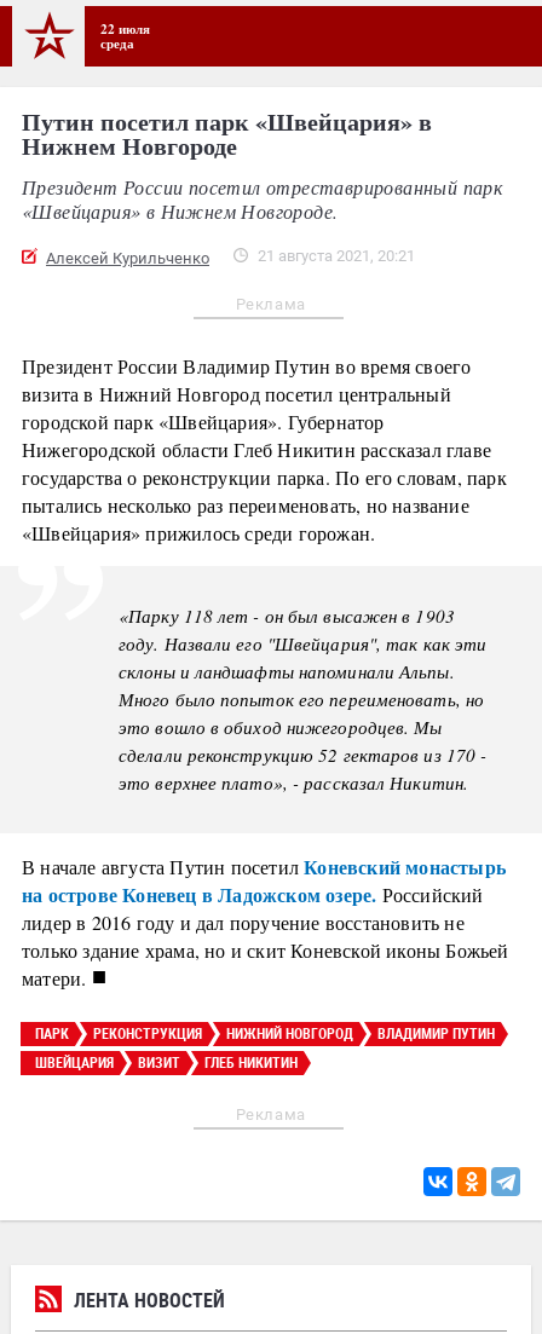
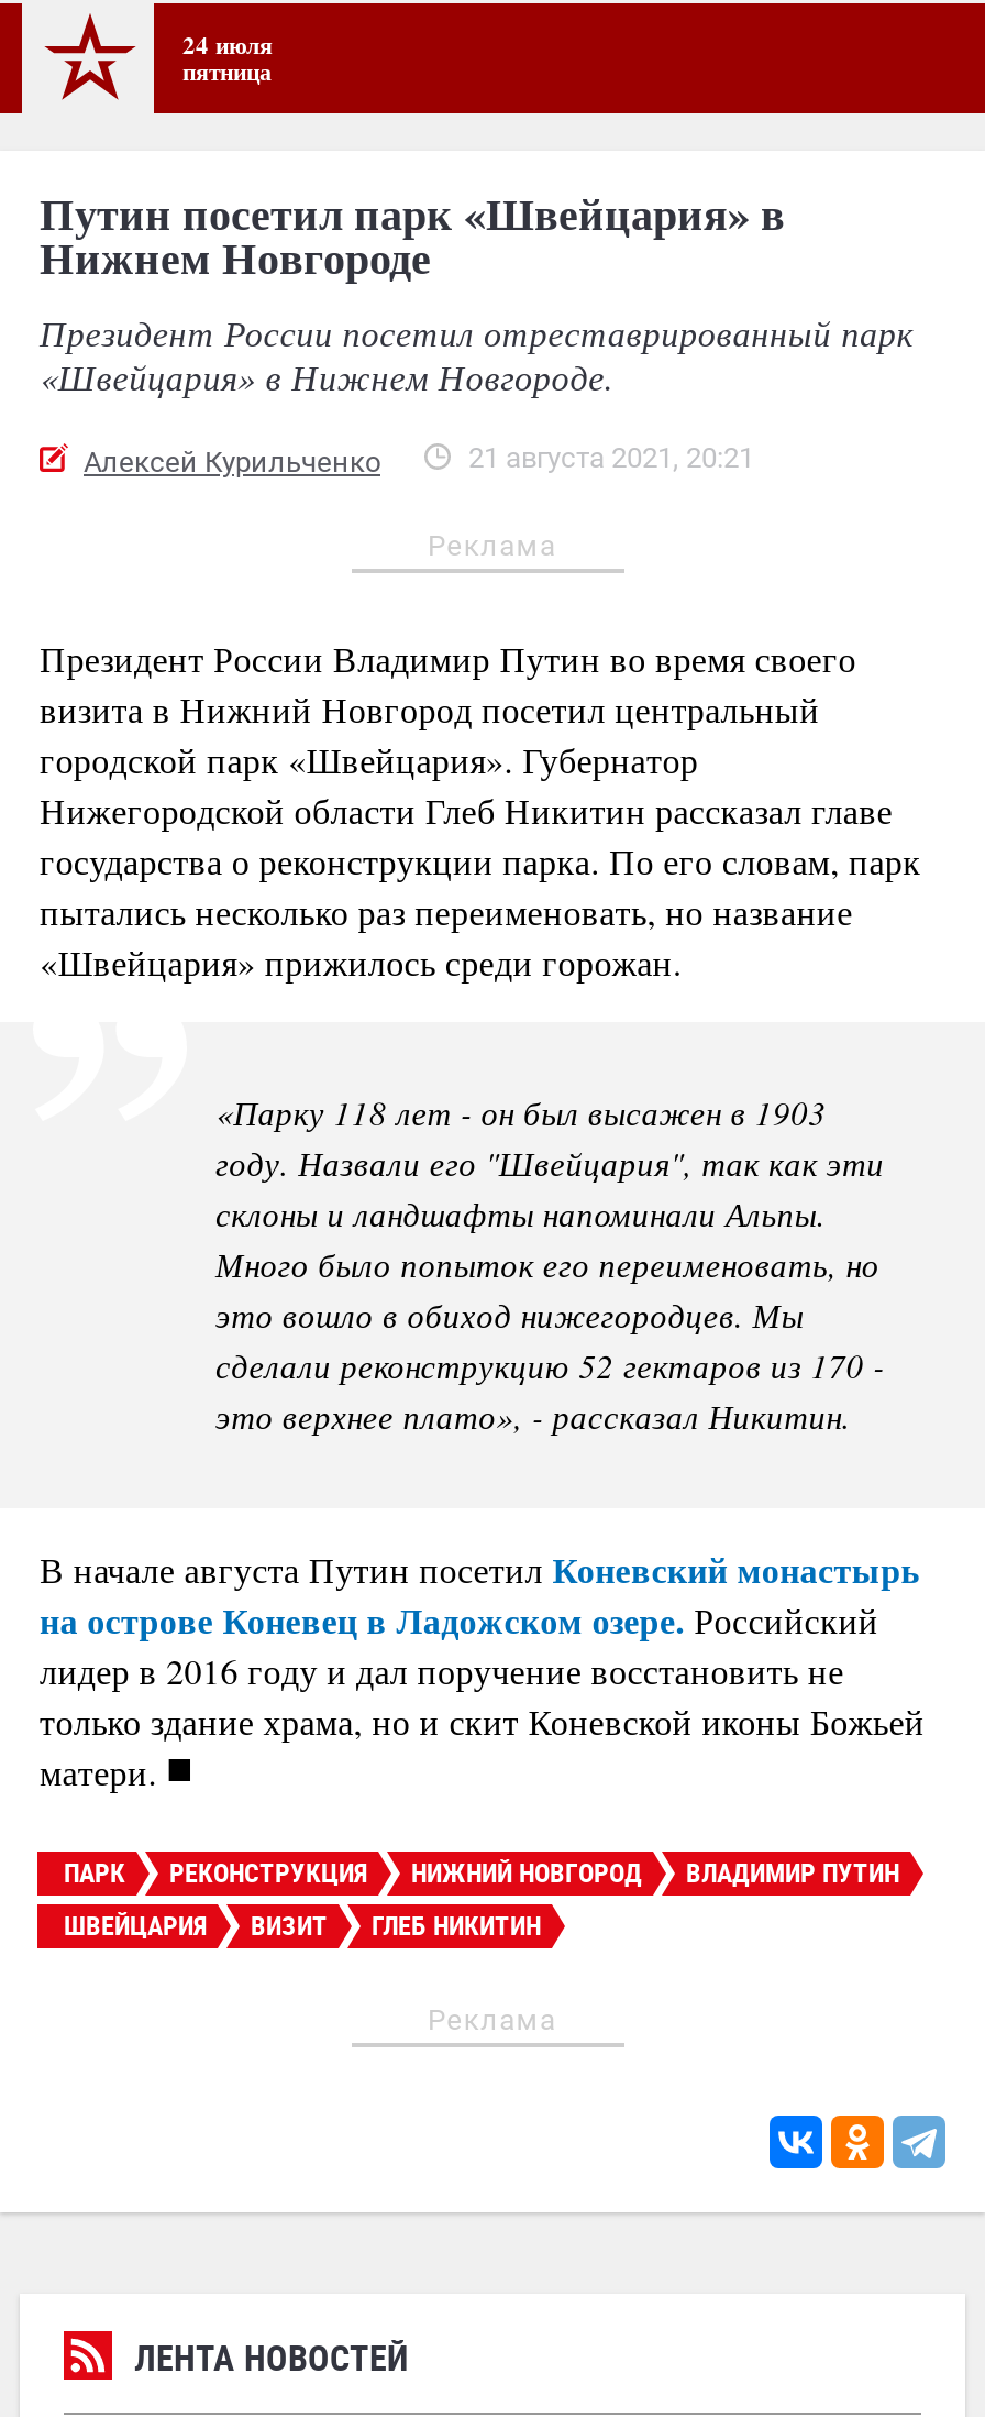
- 22 июля
- среда
+ 24 июля
+ пятница
